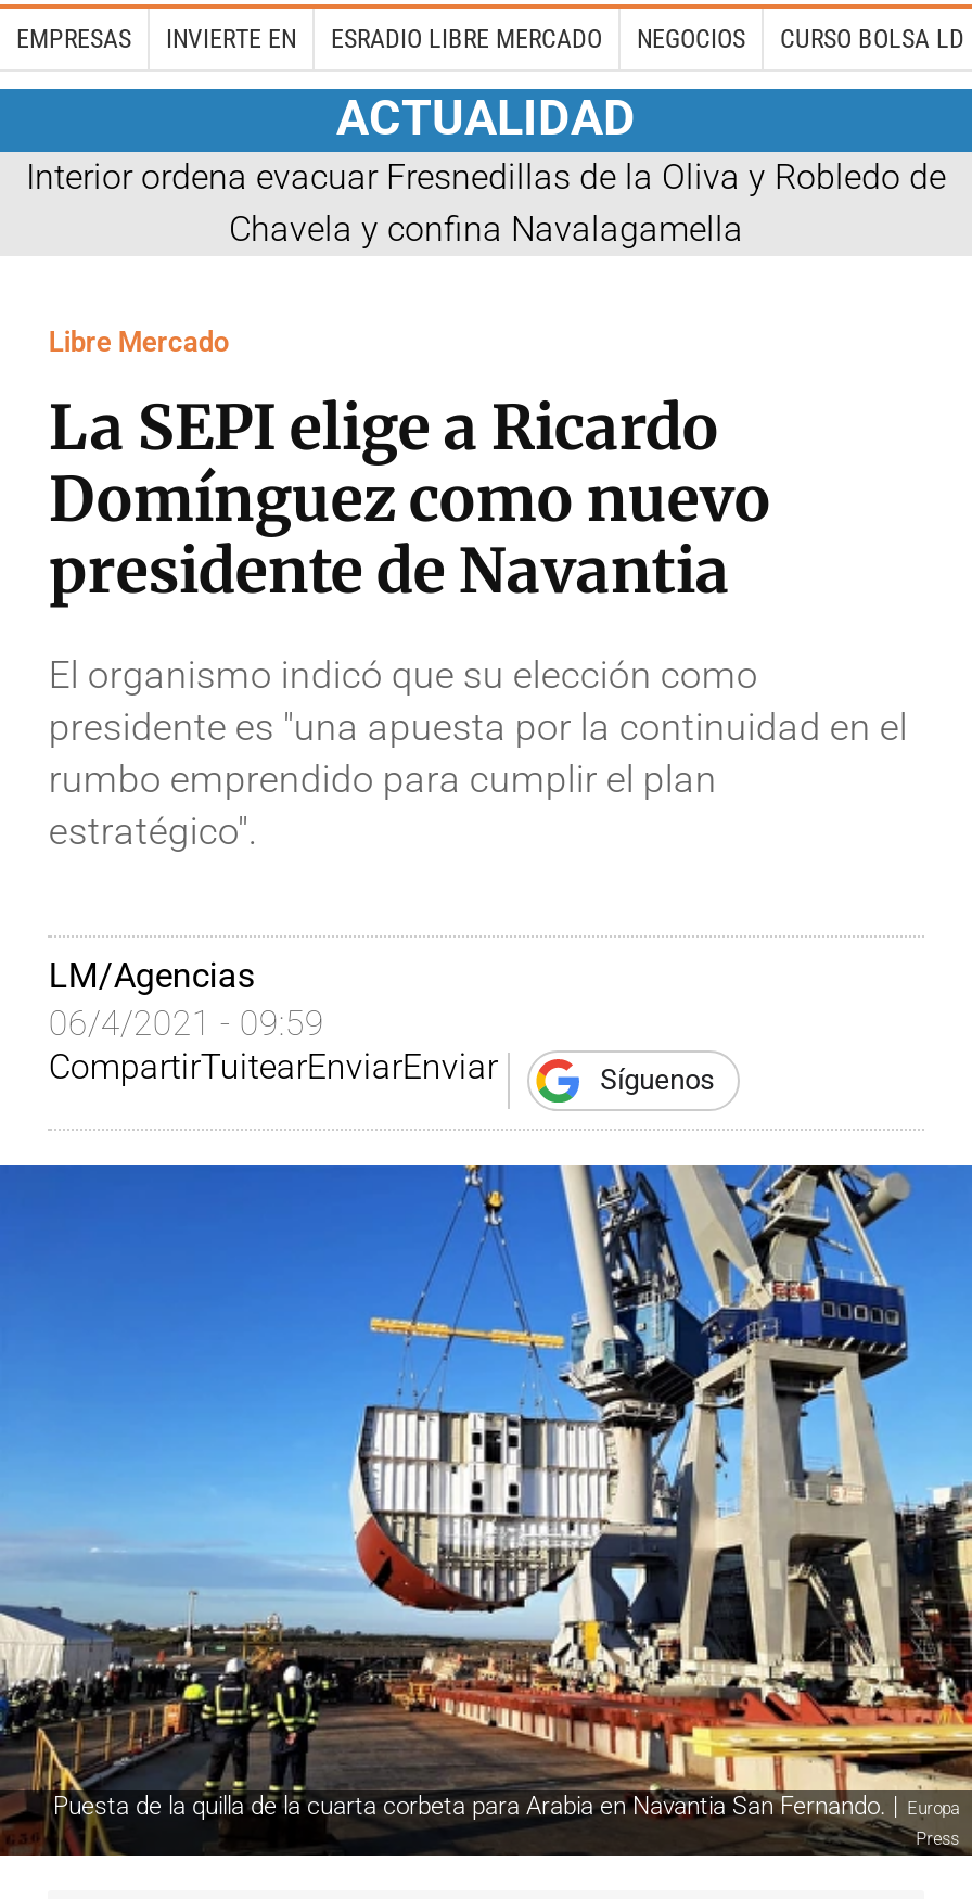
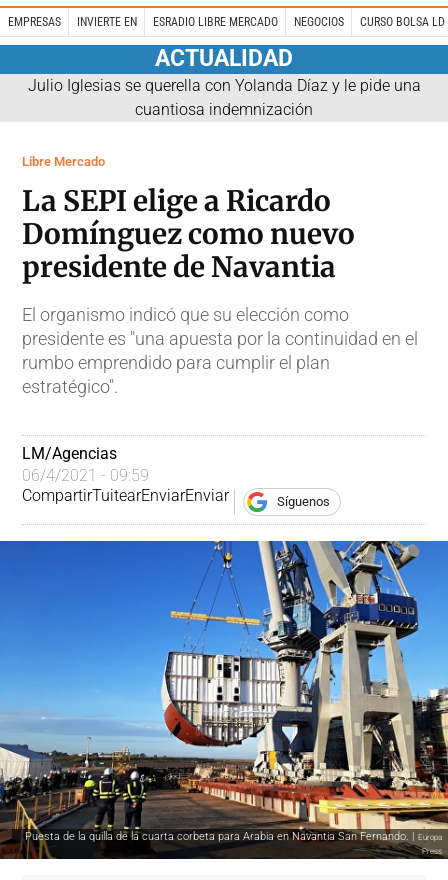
- Interior ordena evacuar Fresnedillas de la Oliva y Robledo de
- Chavela y confina Navalagamella
+ Julio Iglesias se querella con Yolanda Díaz y le pide una
+ cuantiosa indemnización
